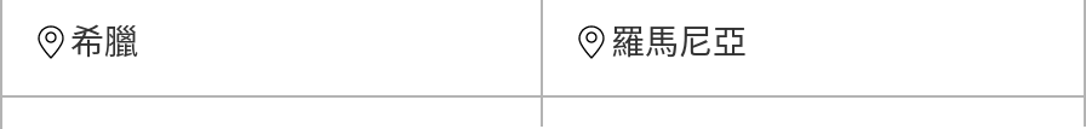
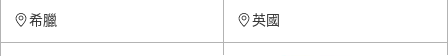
- 羅馬尼亞
+ 英國
